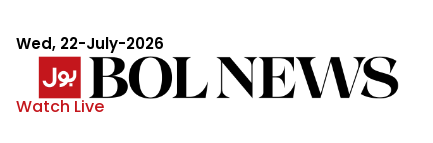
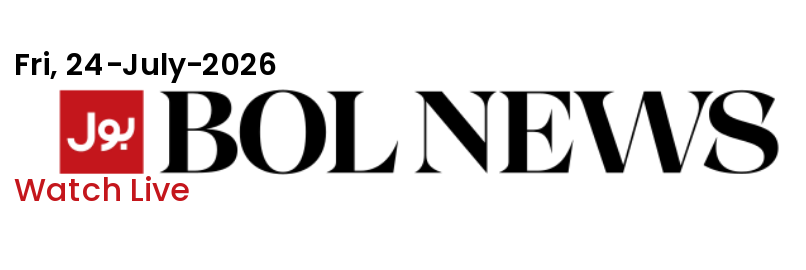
- Wed, 22-July-2026
+ Fri, 24-July-2026
